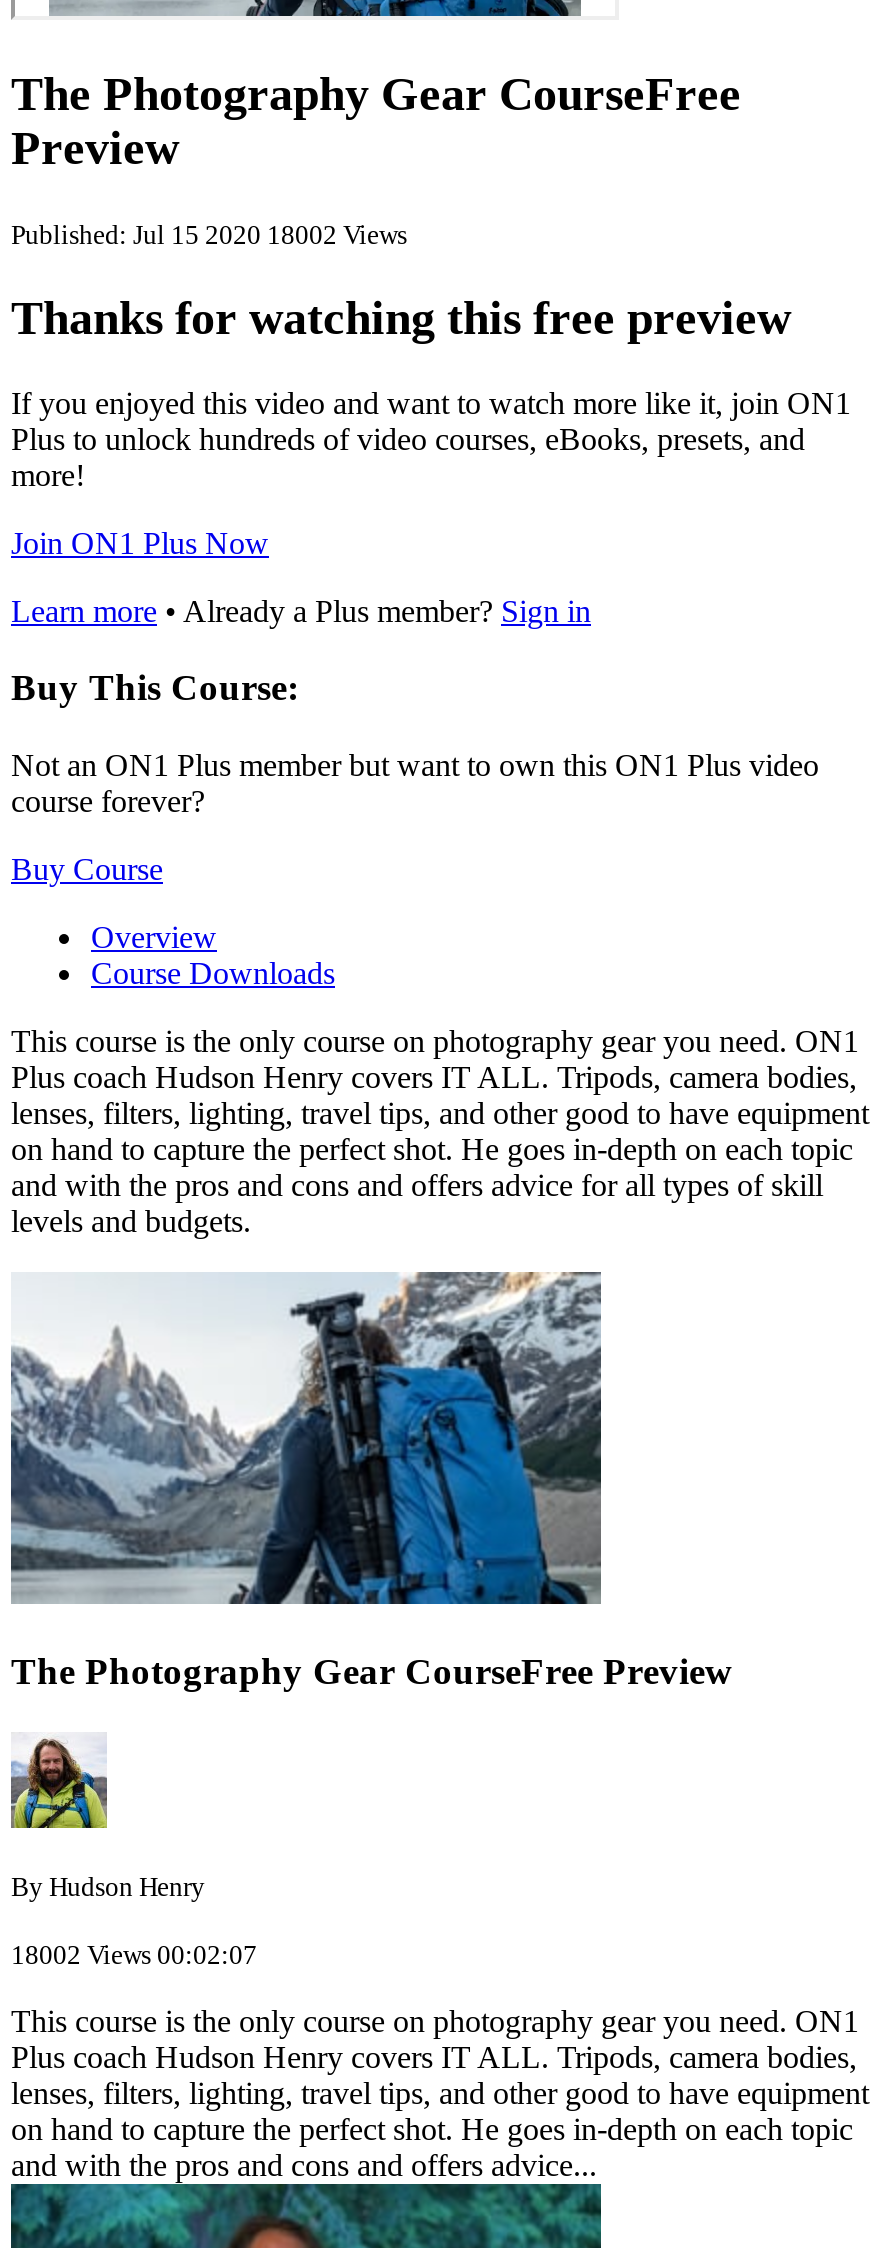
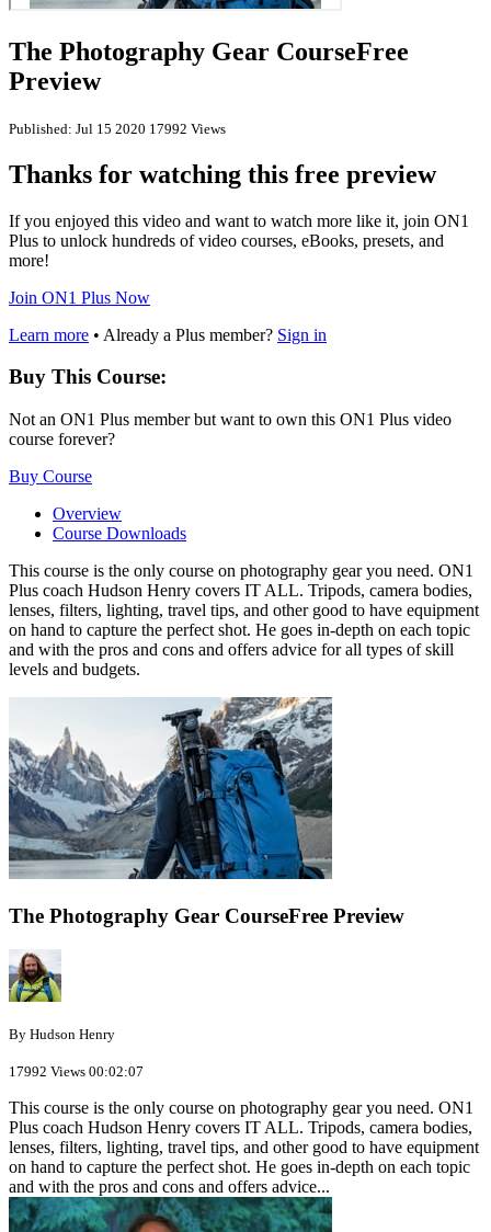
- Published: Jul 15 2020 18002 Views
+ Published: Jul 15 2020 17992 Views

- 18002 Views 00:02:07
+ 17992 Views 00:02:07
